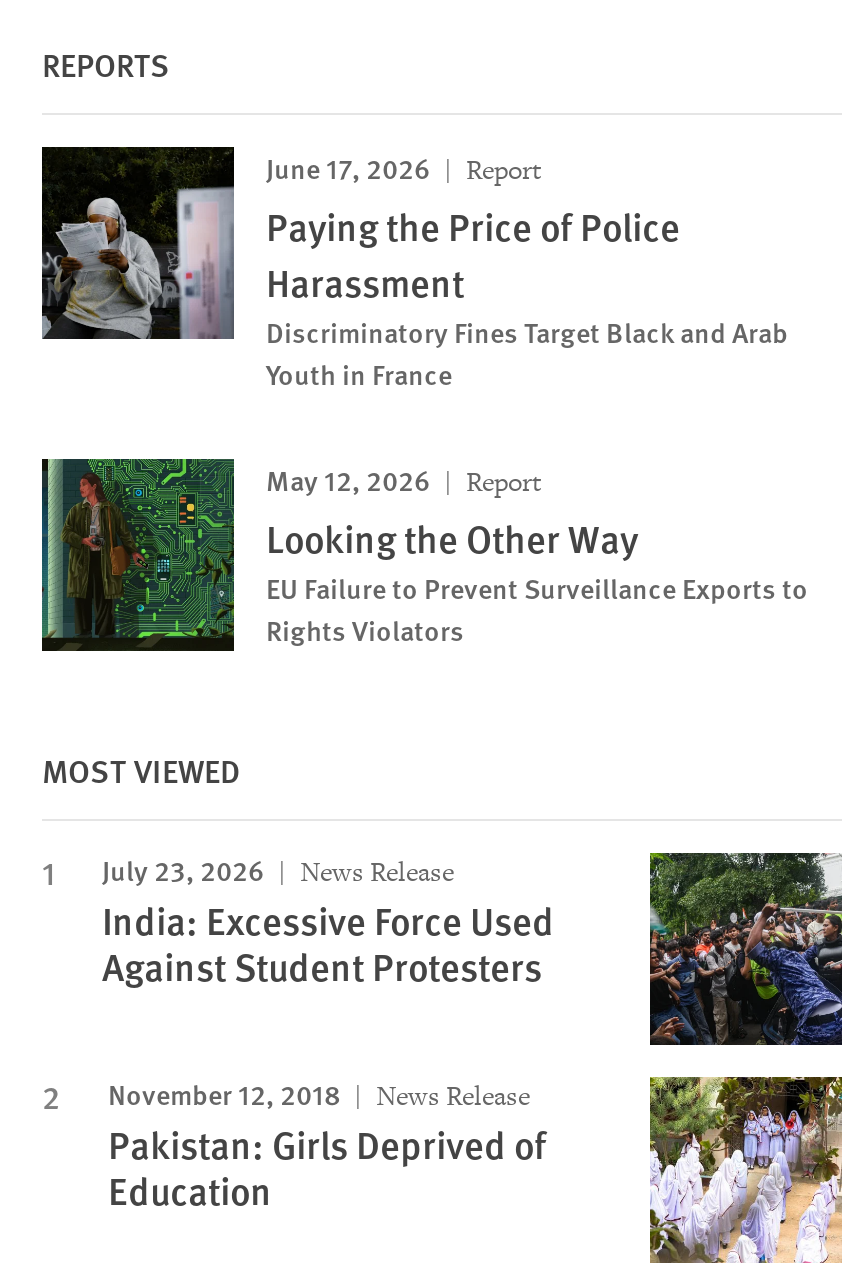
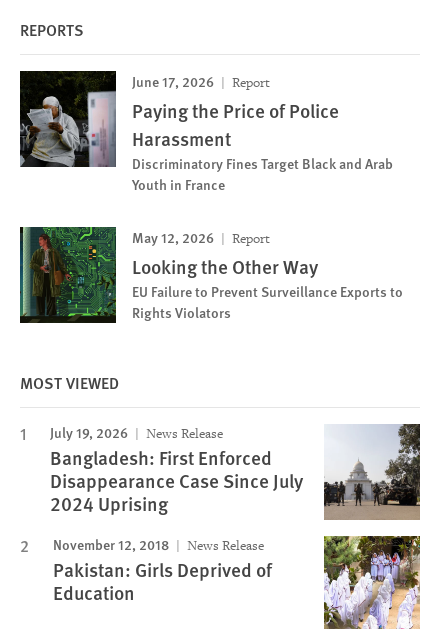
- July 23, 2026 News Release
+ July 19, 2026 News Release

- [image]
+ [image]

- India: Excessive Force Used
- Against Student Protesters
+ Bangladesh: First Enforced
+ Disappearance Case Since July
+ 2024 Uprising
